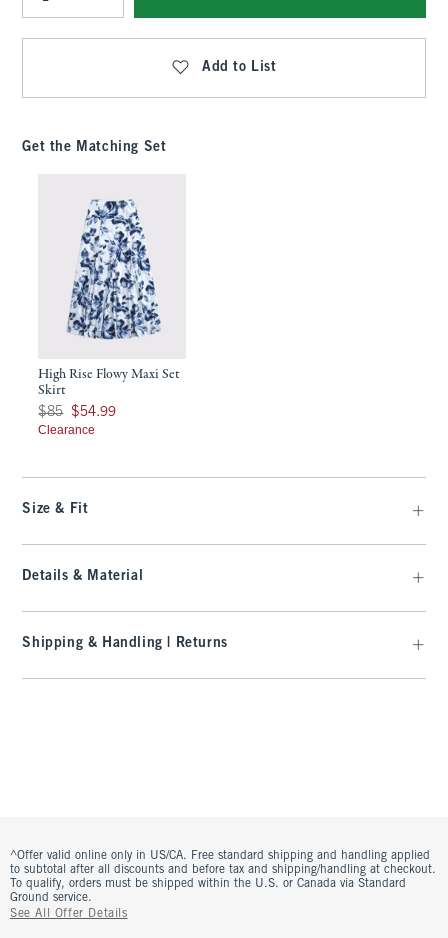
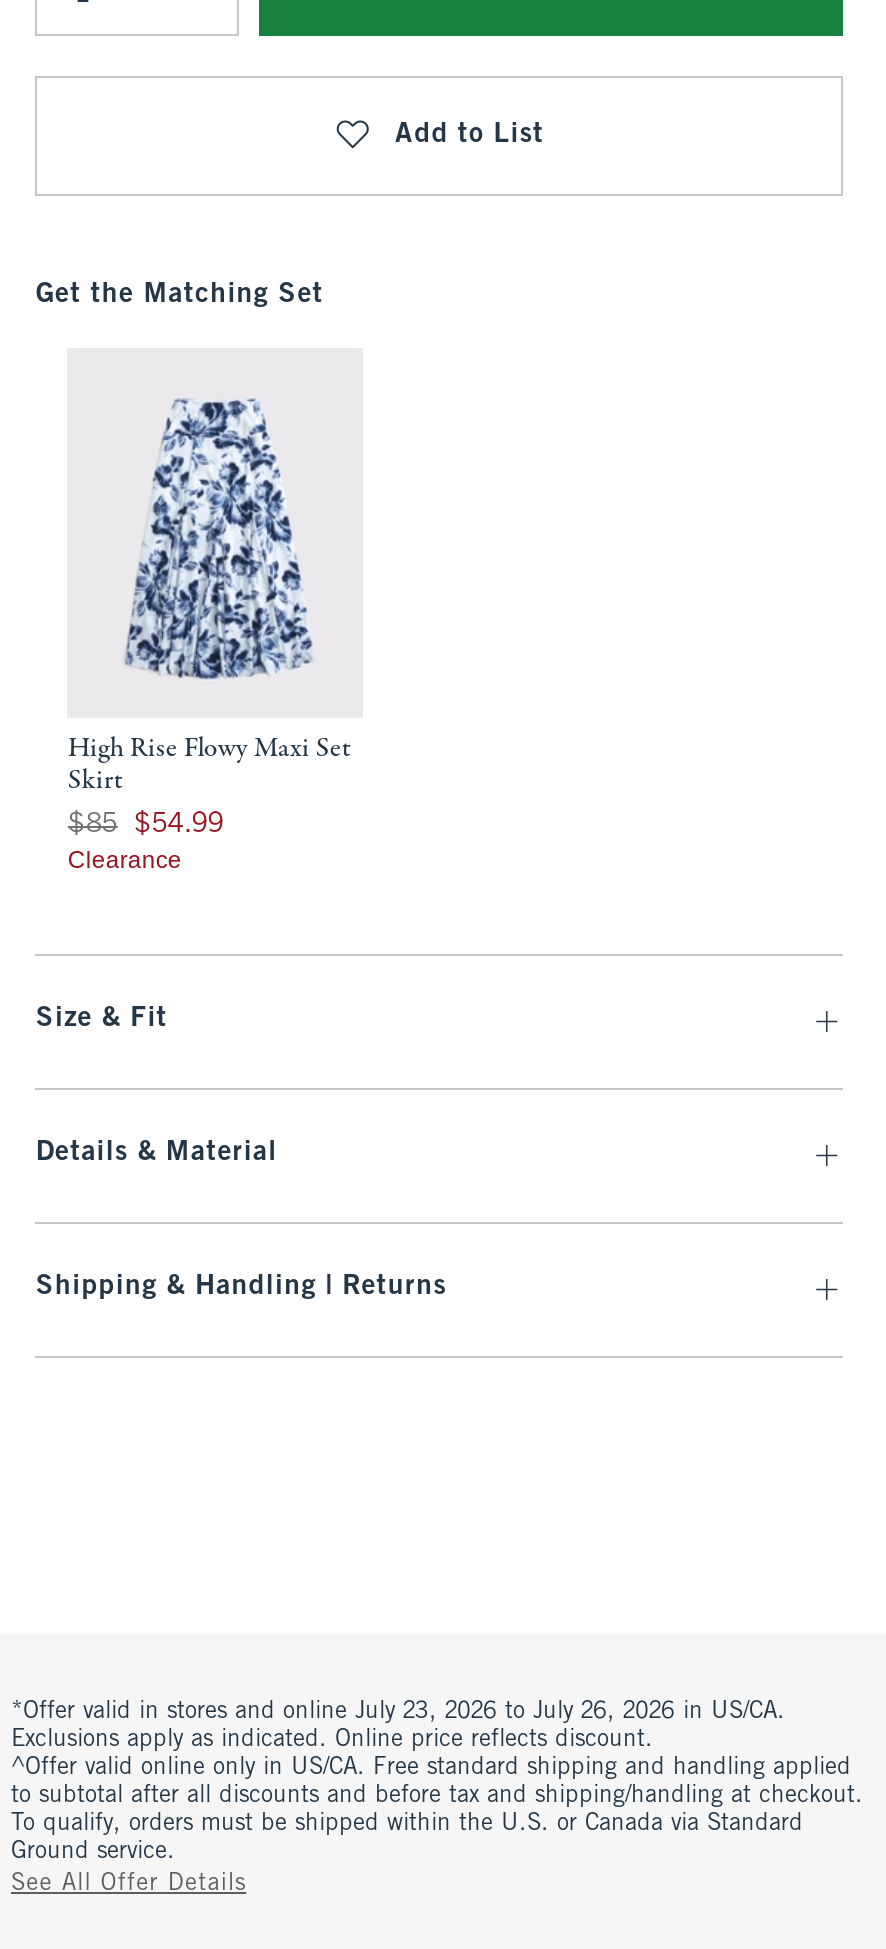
+ *Offer valid in stores and online July 23, 2026 to July 26, 2026 in US/CA.
+ Exclusions apply as indicated. Online price reflects discount.
